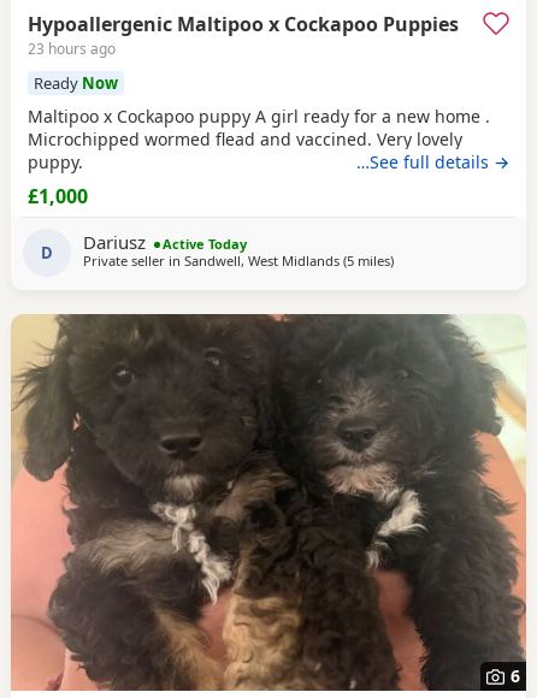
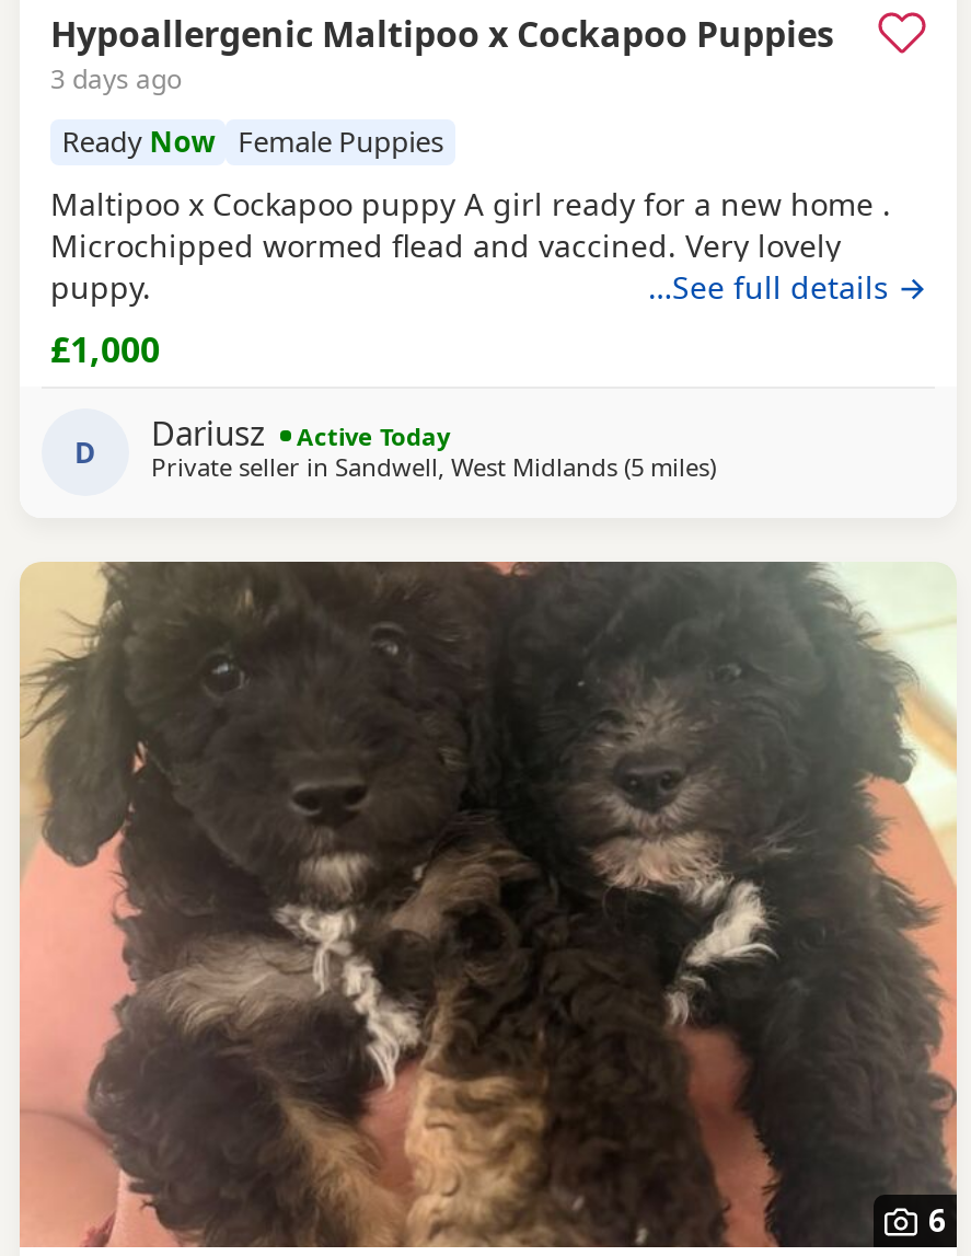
- 23 hours ago
+ 3 days ago

- Ready Now
+ Ready Now Female Puppies
